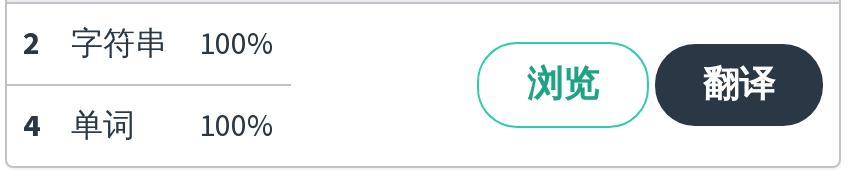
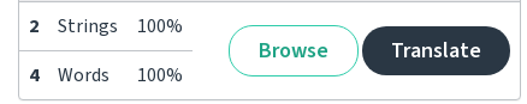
- 字符串
+ Strings

- 浏览
- 翻译
+ Browse
+ Translate

- 单词
+ Words
